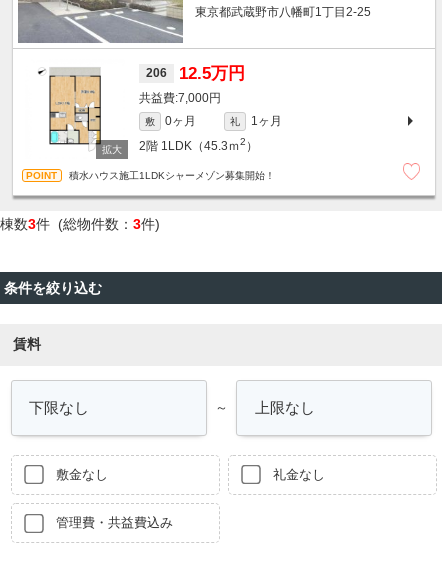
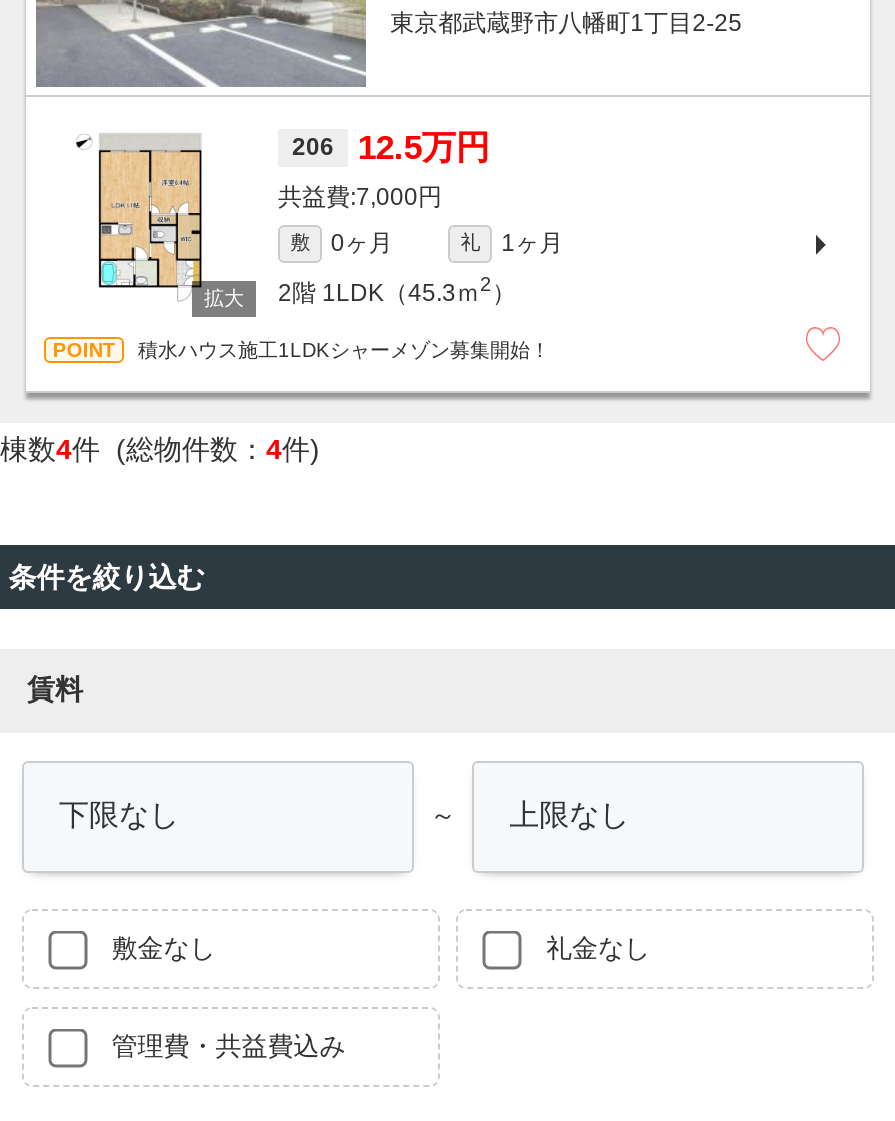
- 棟数3件 (総物件数：3件)
+ 棟数4件 (総物件数：4件)
